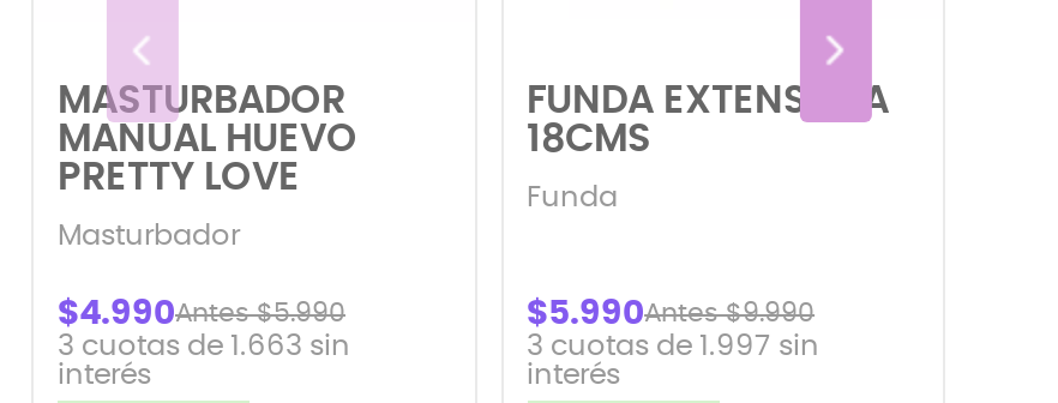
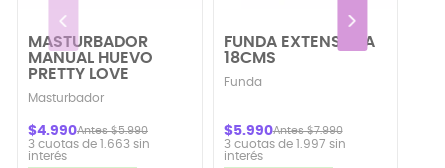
- $5.990Antes $9.990
+ $5.990Antes $7.990
